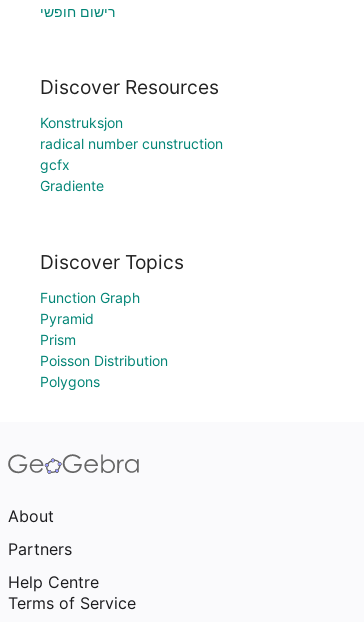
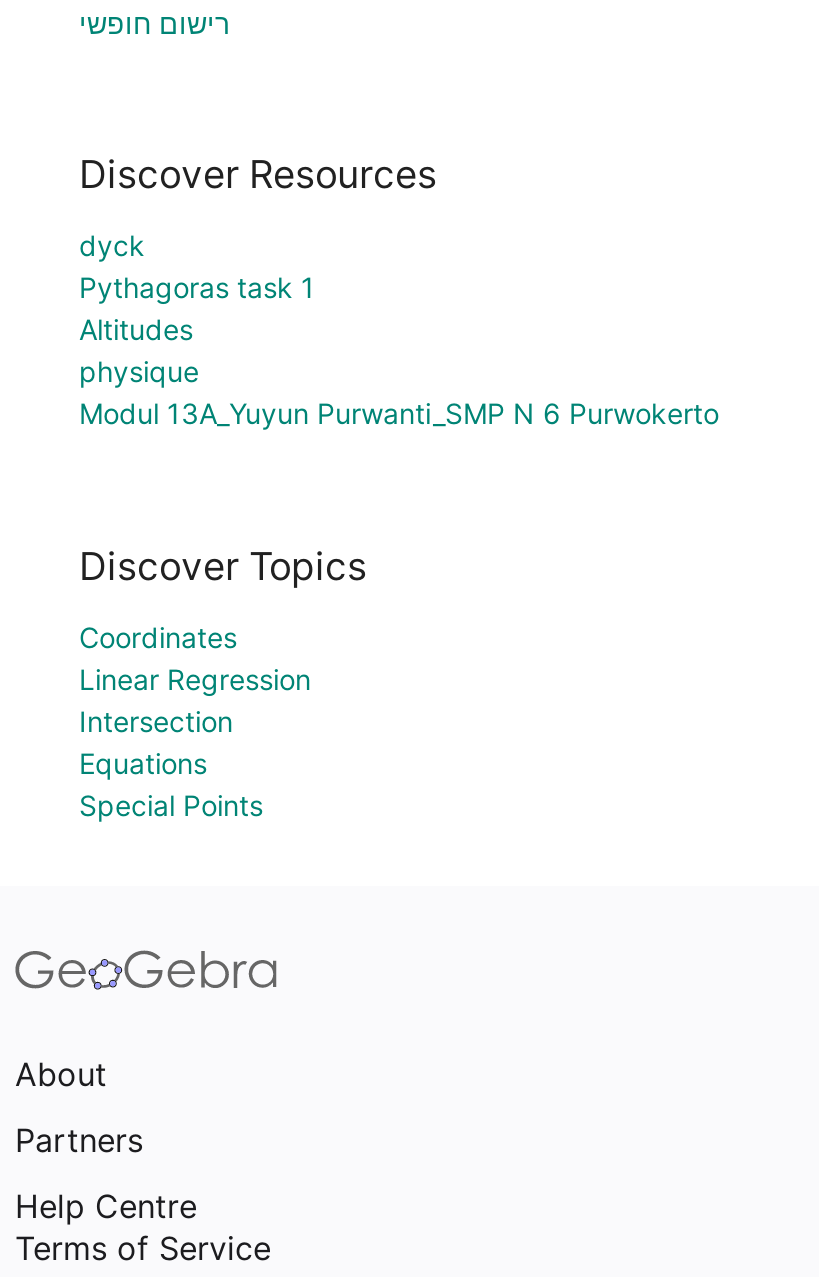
- Konstruksjon
- radical number cunstruction
- gcfx
- Gradiente
+ dyck
+ Pythagoras task 1
+ Altitudes
+ physique
+ Modul 13A_Yuyun Purwanti_SMP N 6 Purwokerto

- Function Graph
- Pyramid
- Prism
- Poisson Distribution
- Polygons
+ Coordinates
+ Linear Regression
+ Intersection
+ Equations
+ Special Points
